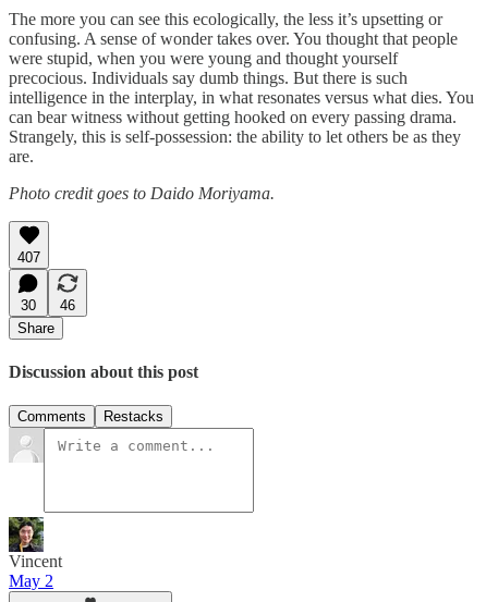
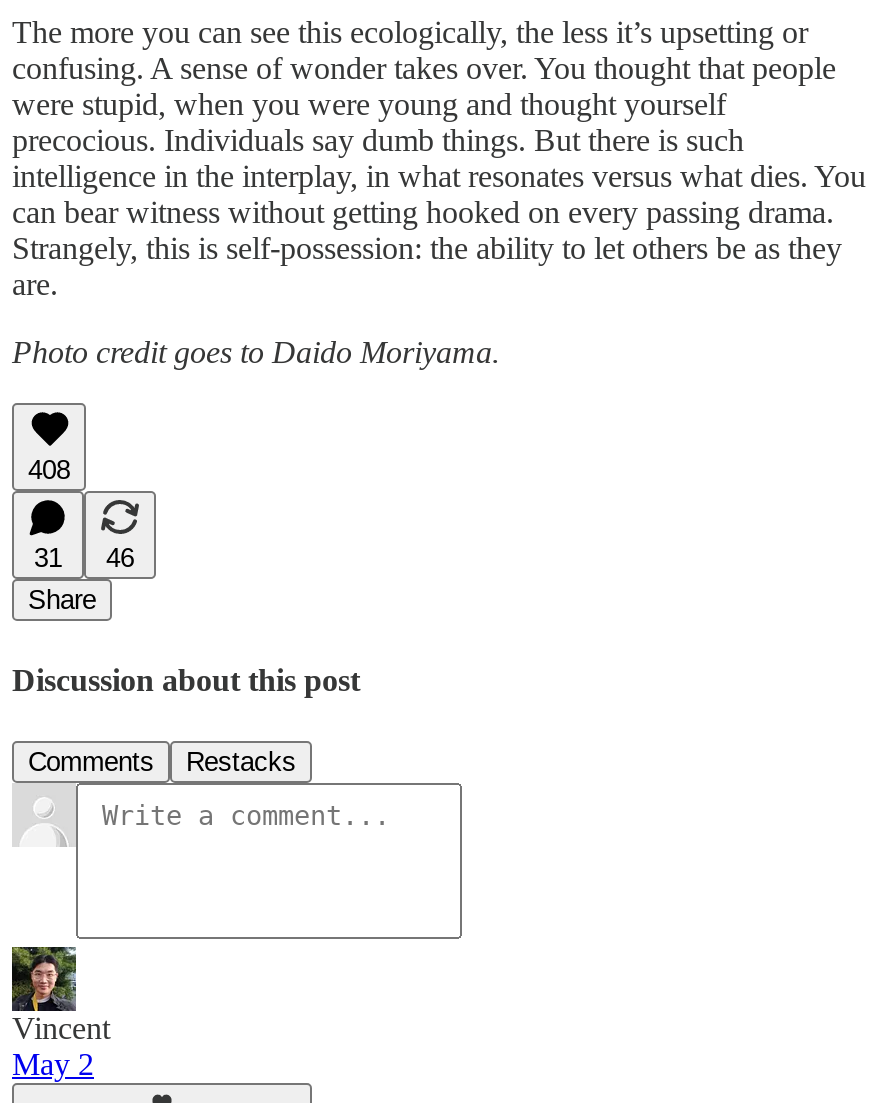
- 407
+ 408

- 30 46
+ 31 46
